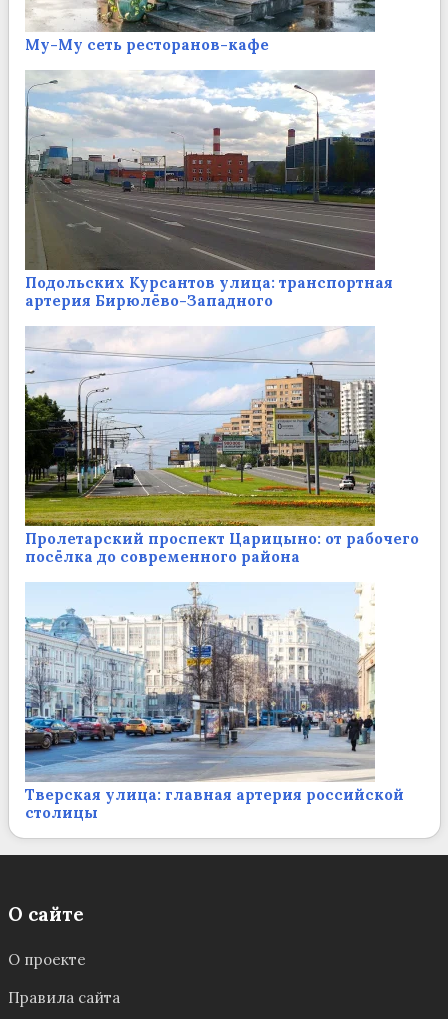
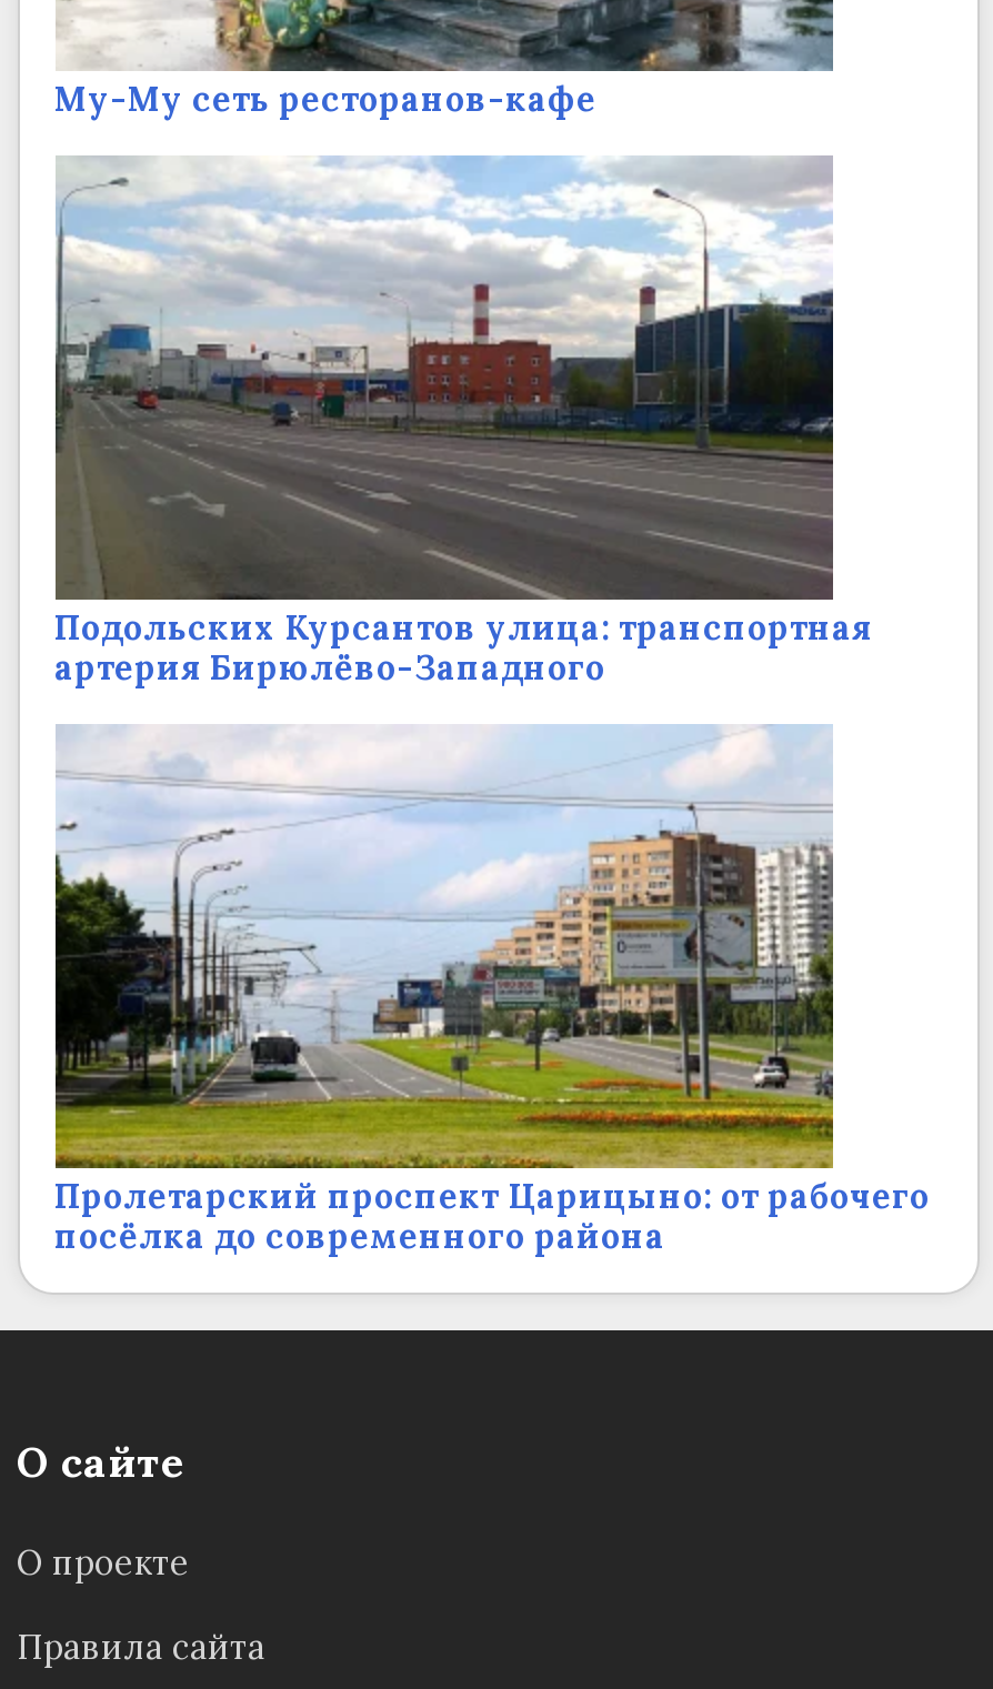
- [image]
- Тверская улица: главная артерия российской
- столицы
